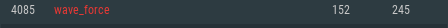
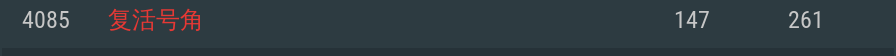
- wave_force
- 152
- 245
+ 复活号角
+ 147
+ 261
